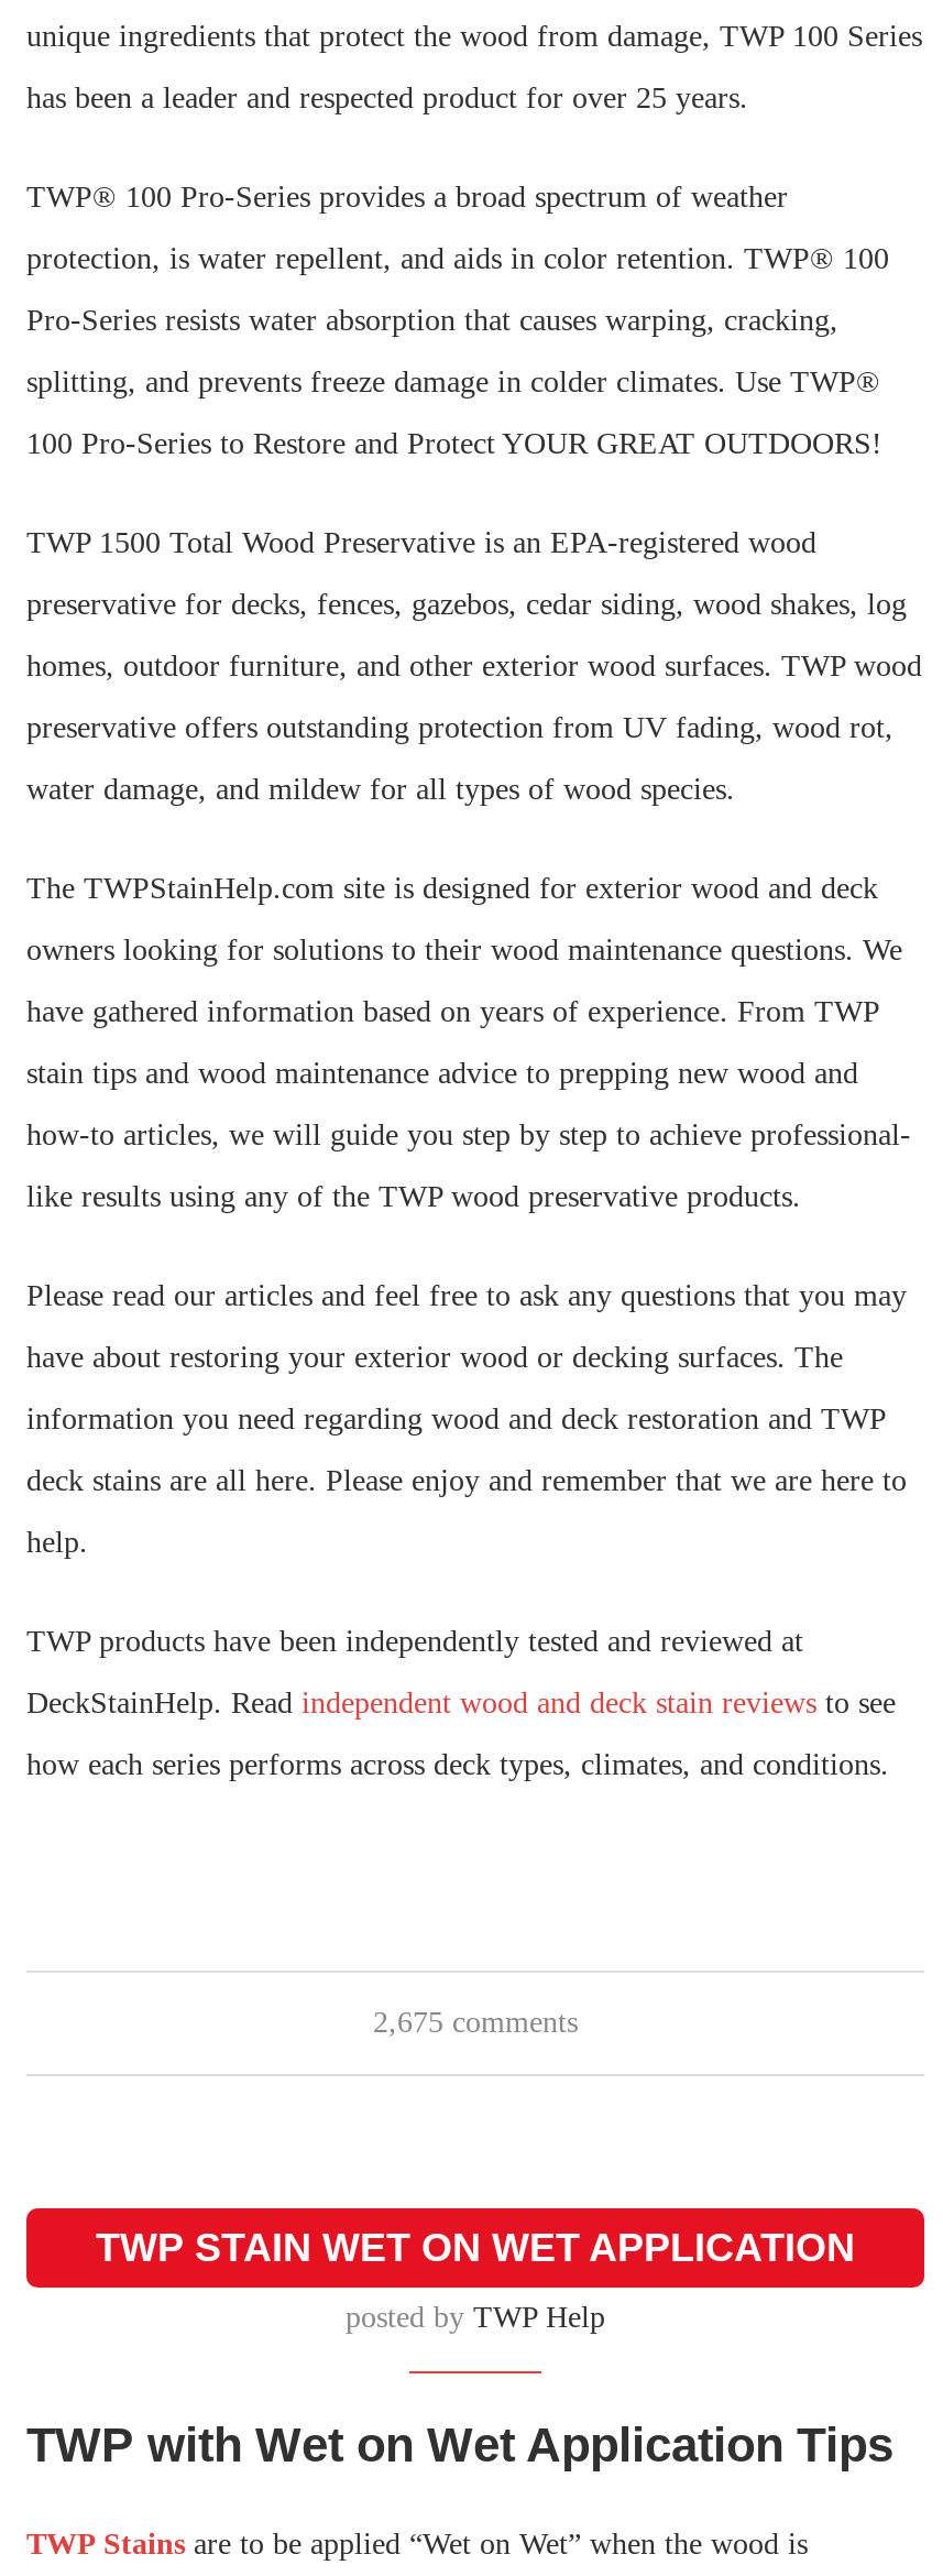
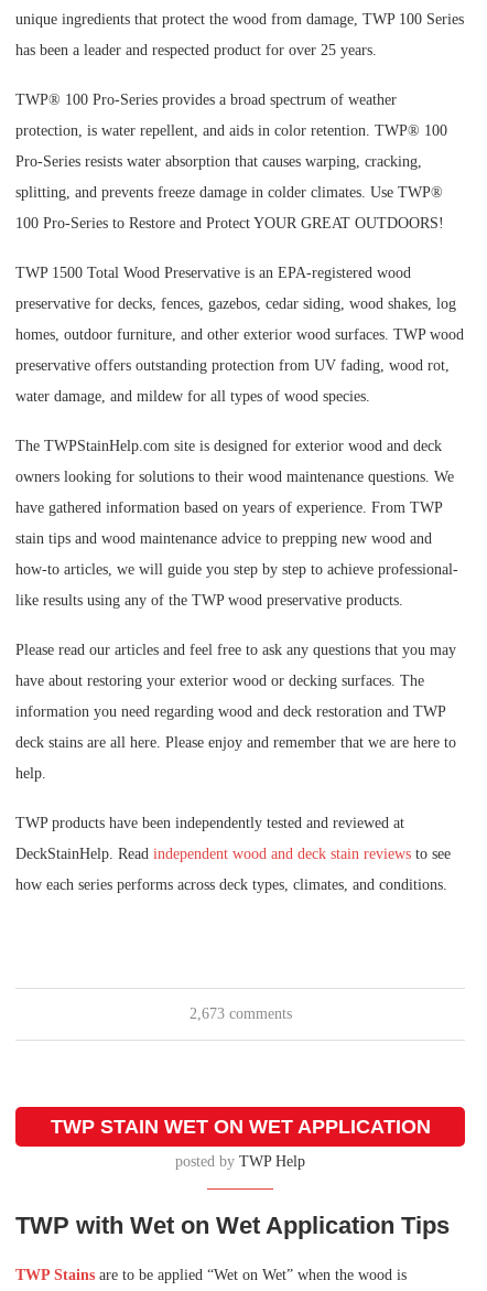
- 2,675 comments
+ 2,673 comments
